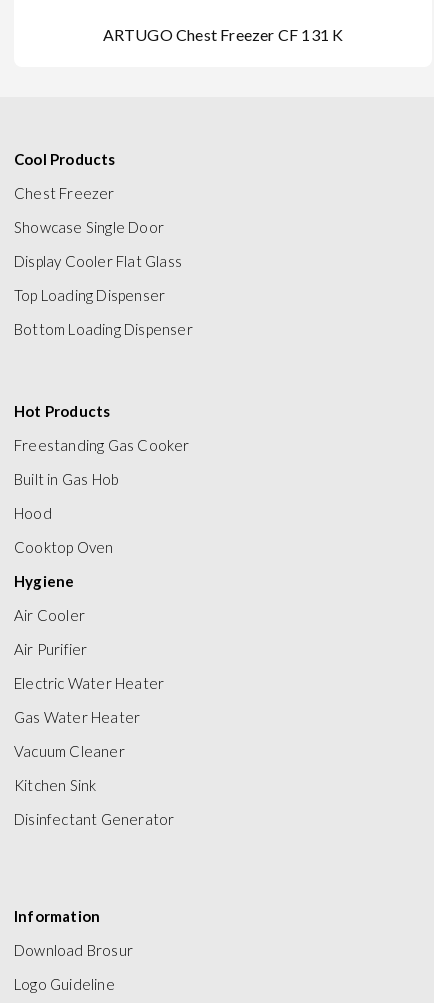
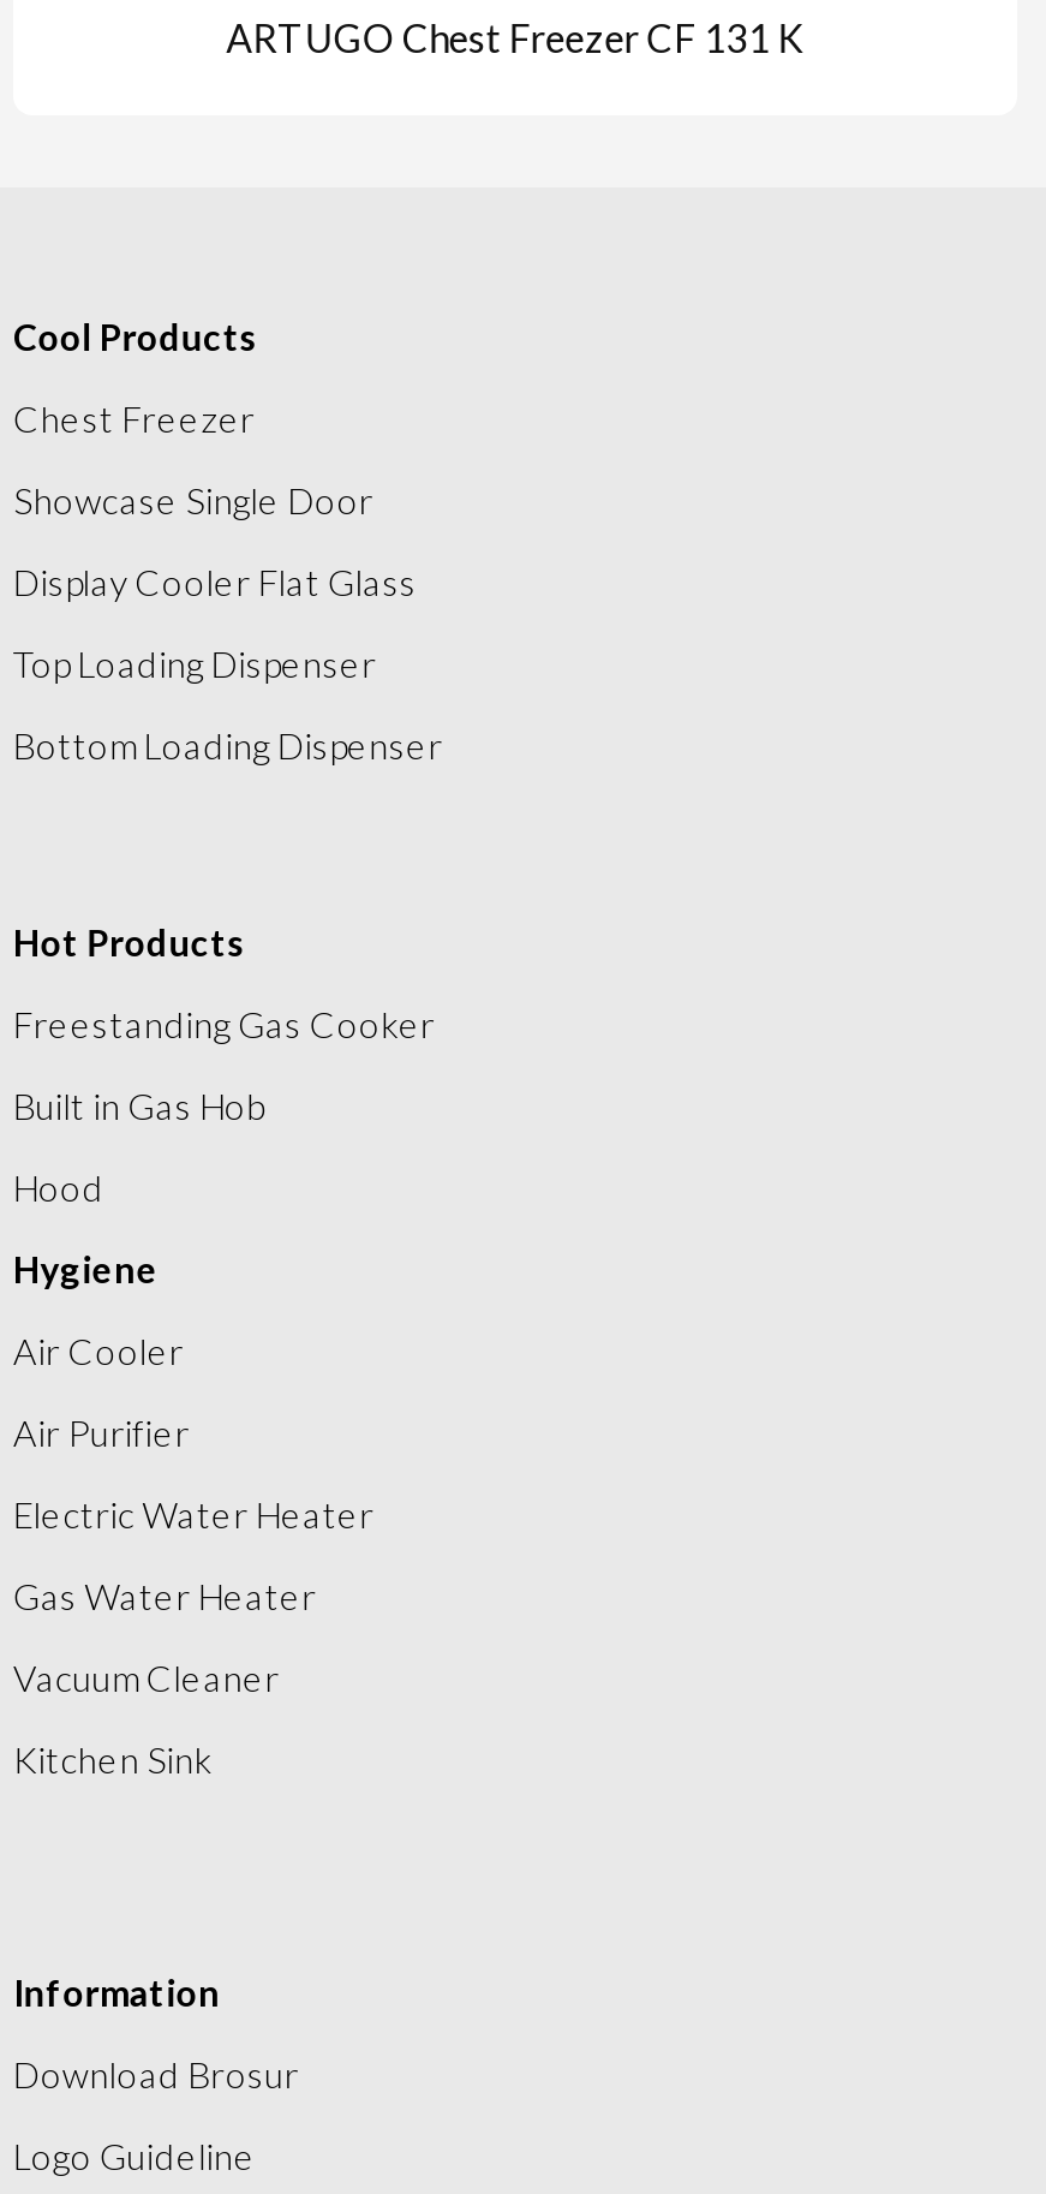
- Cooktop Oven

- Disinfectant Generator
